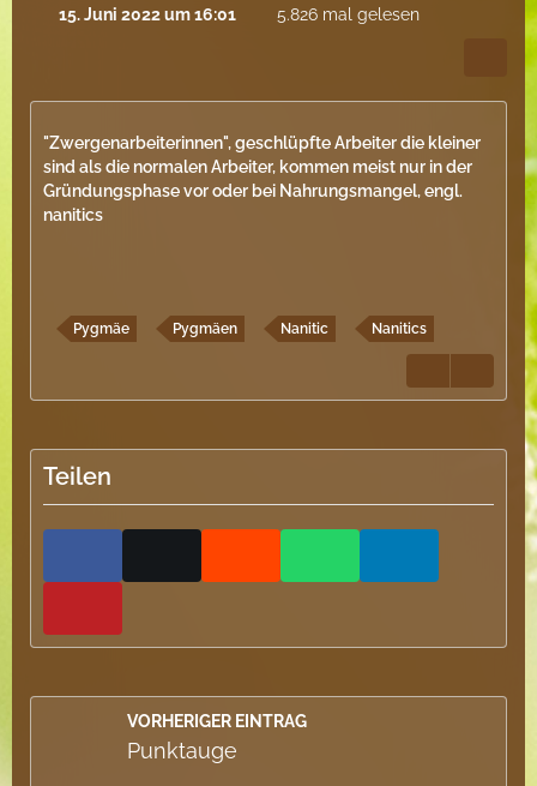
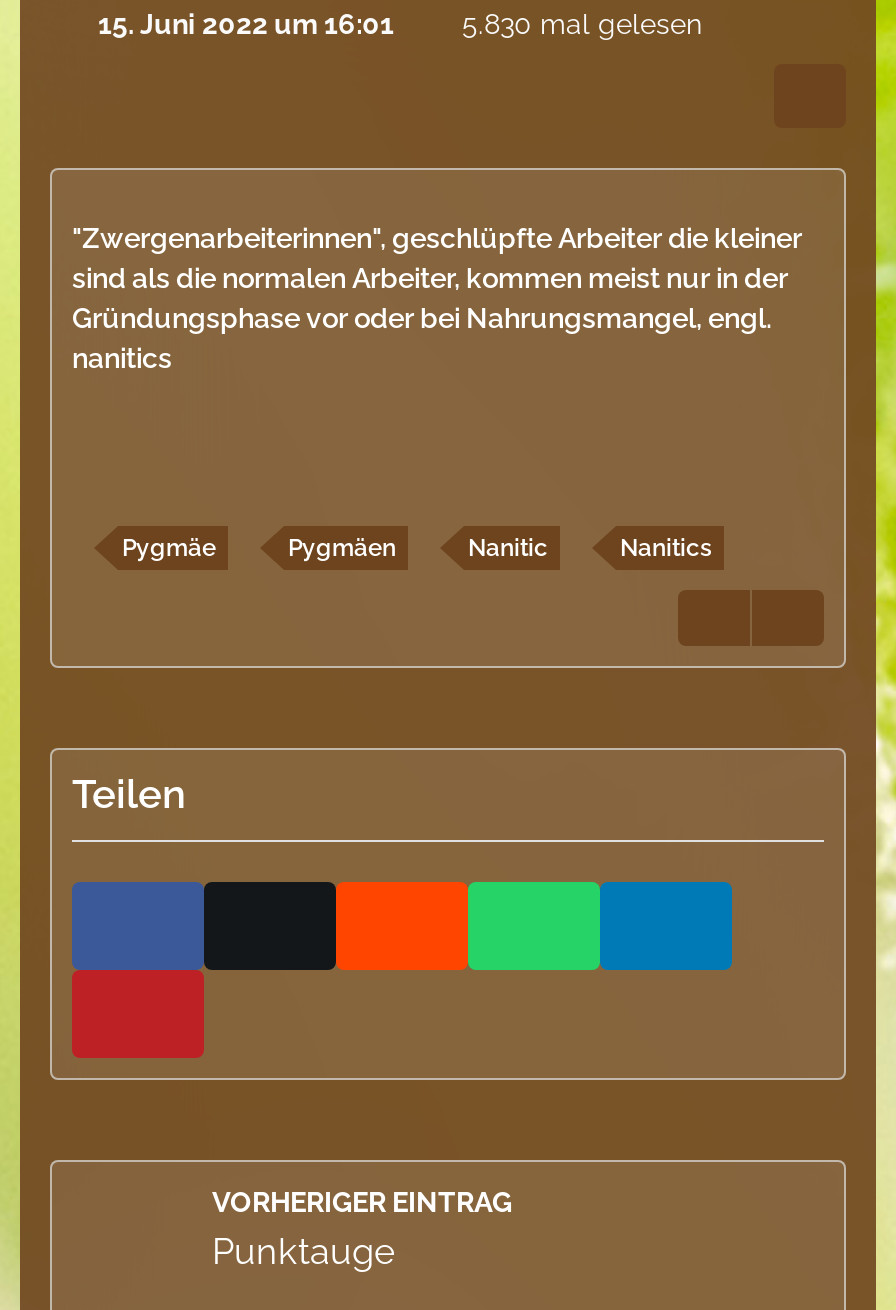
- 15. Juni 2022 um 16:01 5.826 mal gelesen
+ 15. Juni 2022 um 16:01 5.830 mal gelesen
